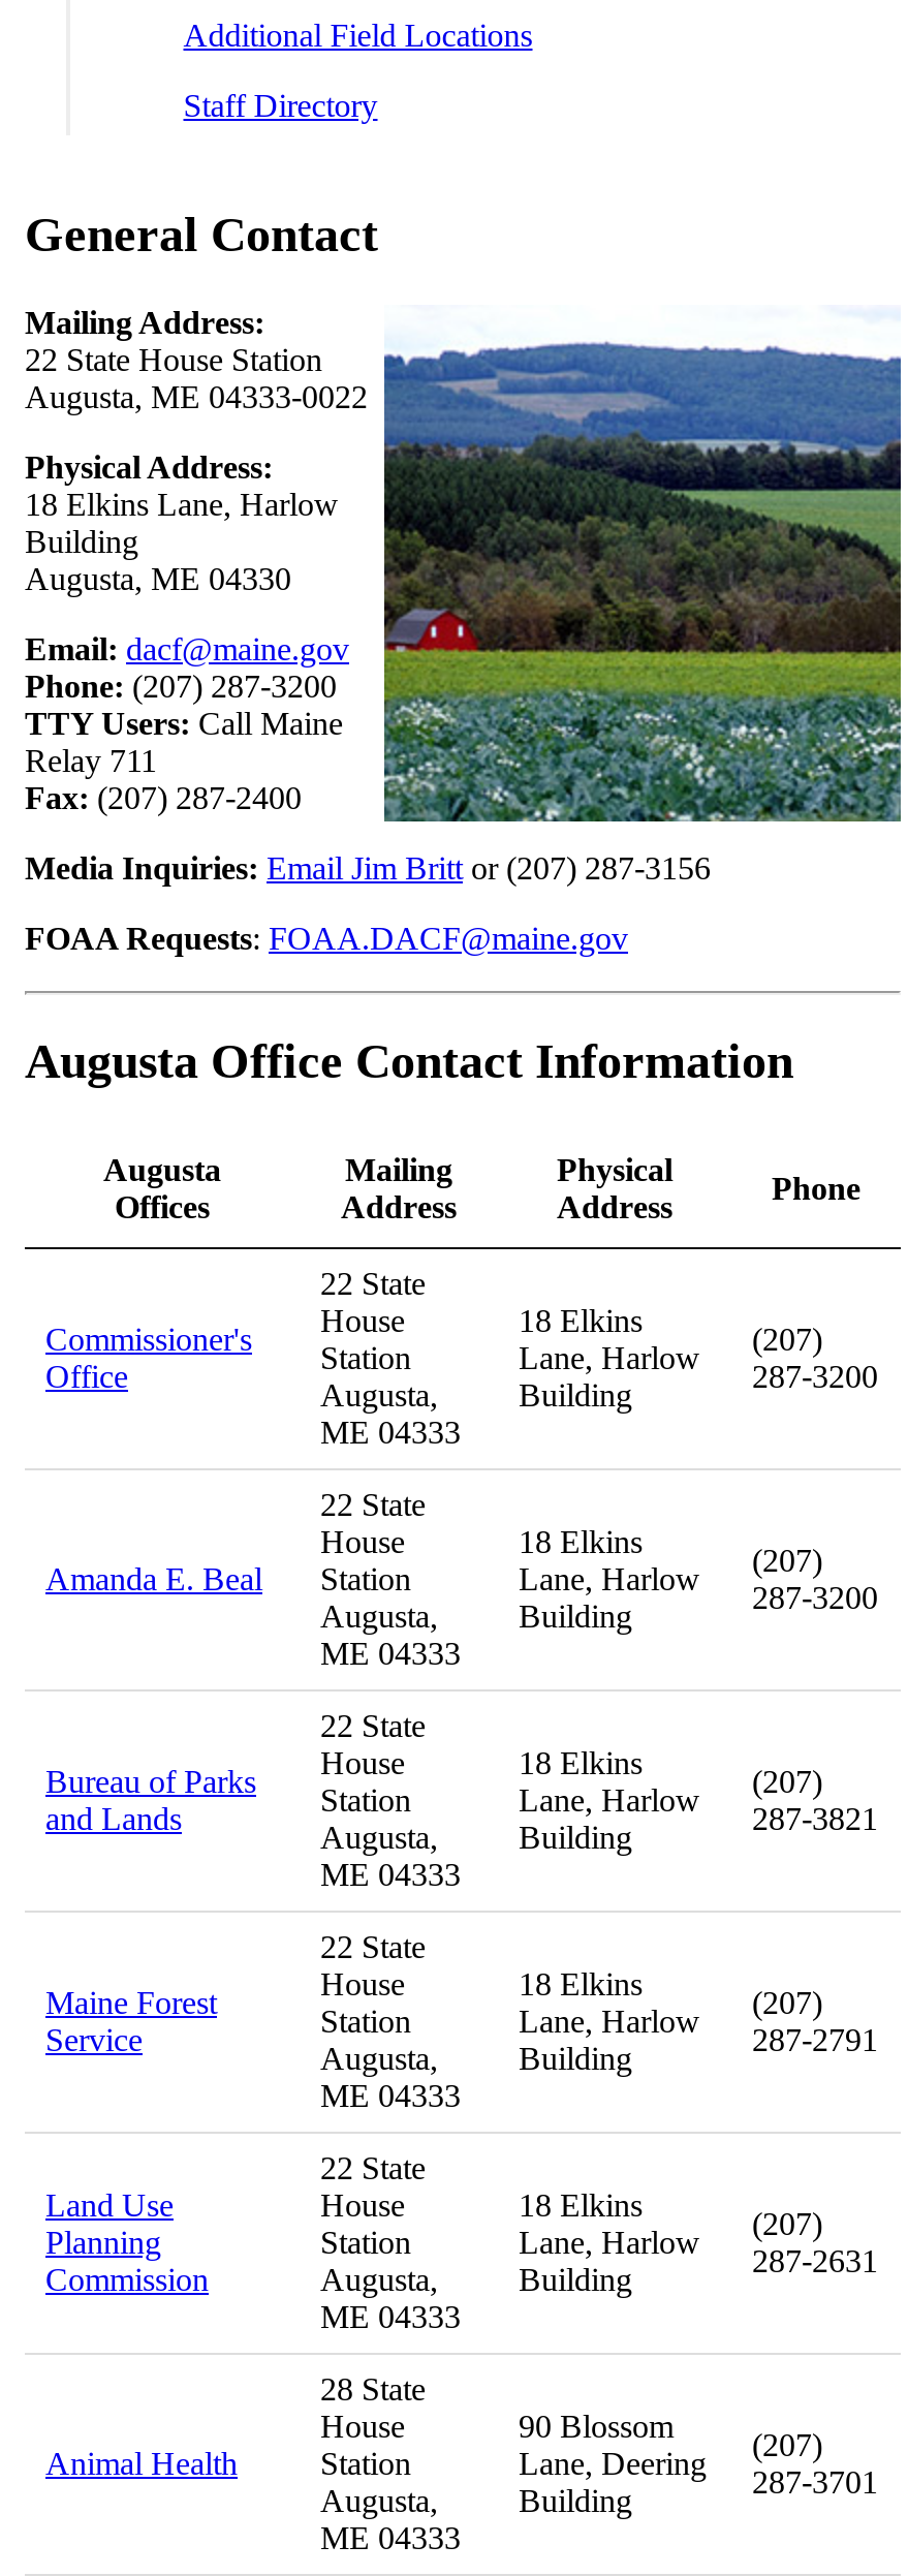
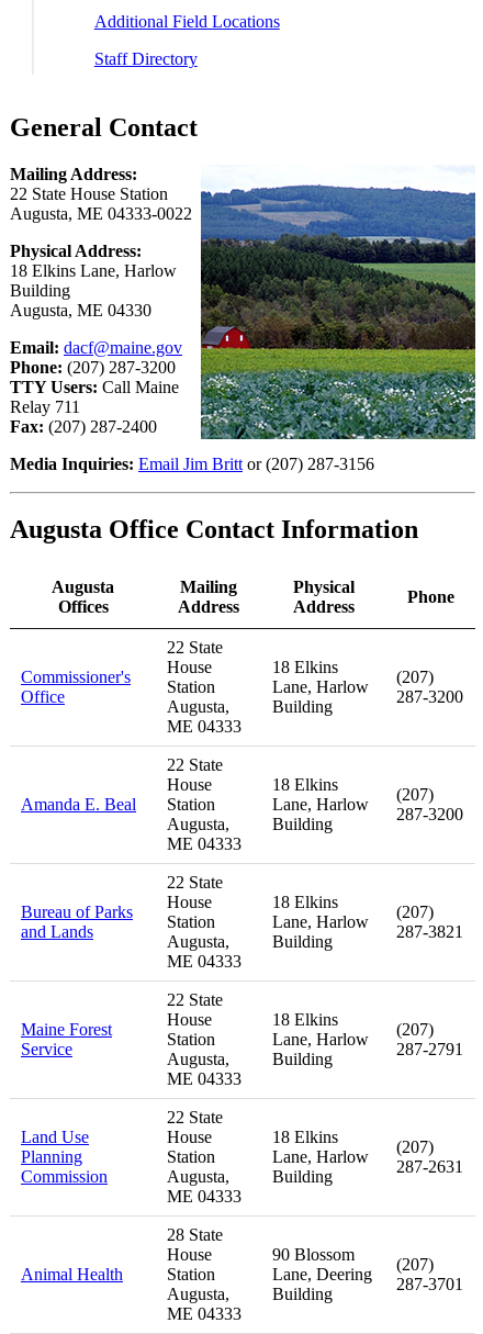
- FOAA Requests: FOAA.DACF@maine.gov
